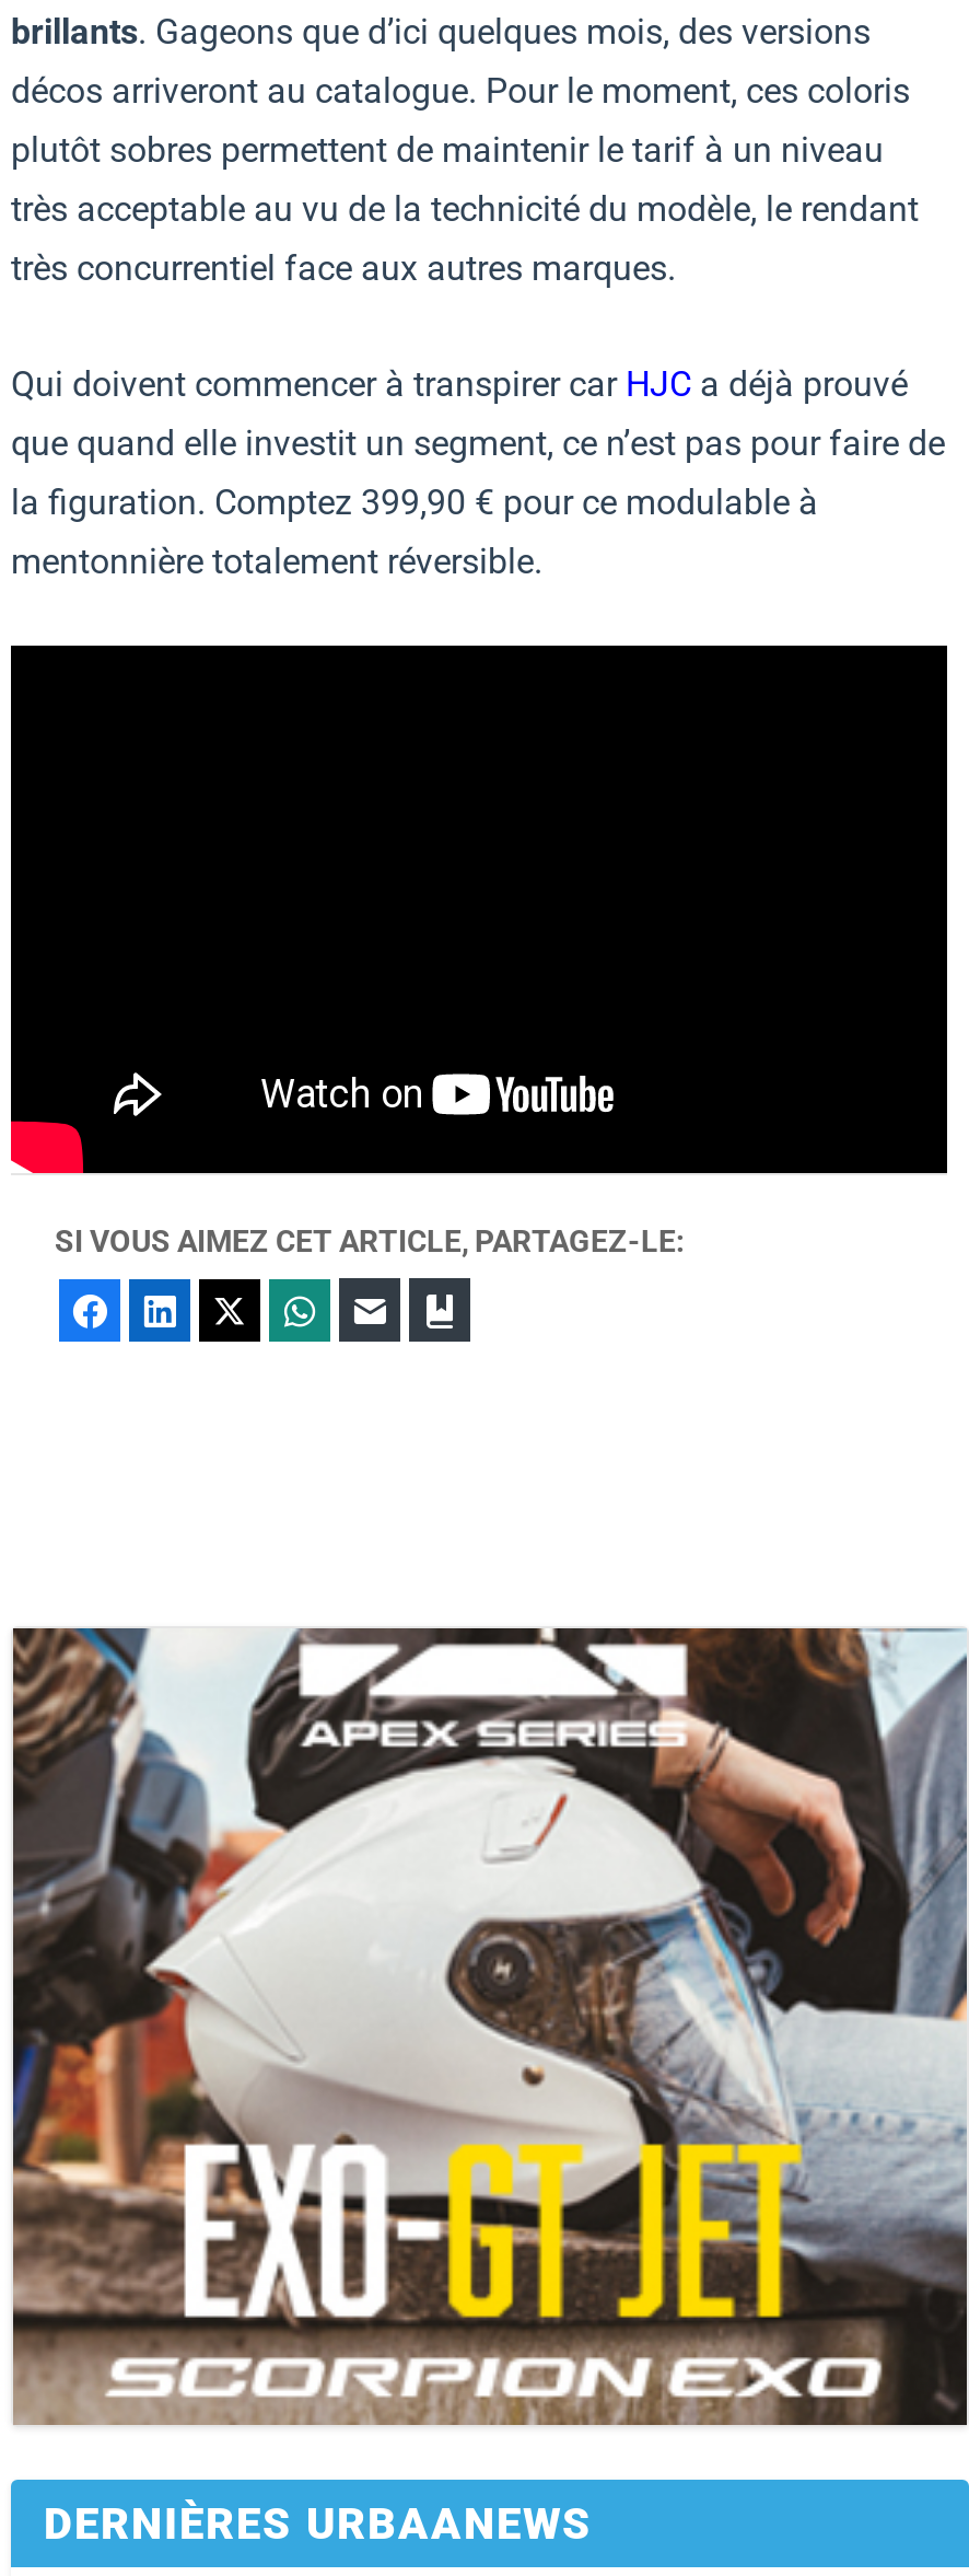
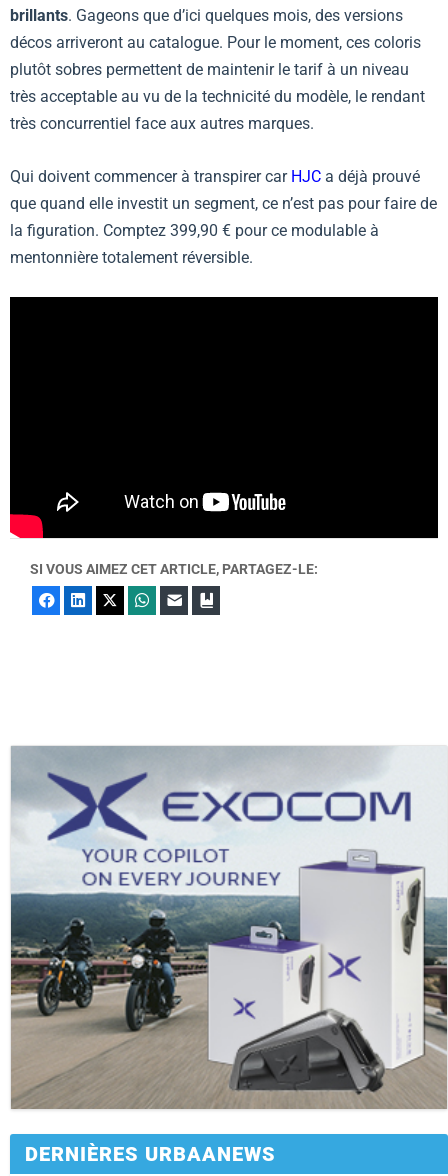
- [image]
+ [image]
